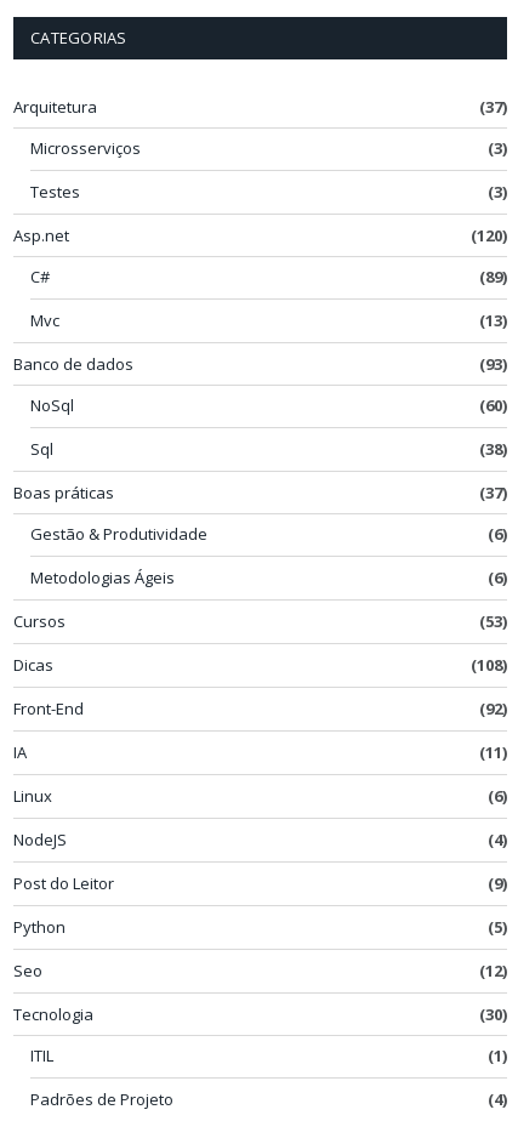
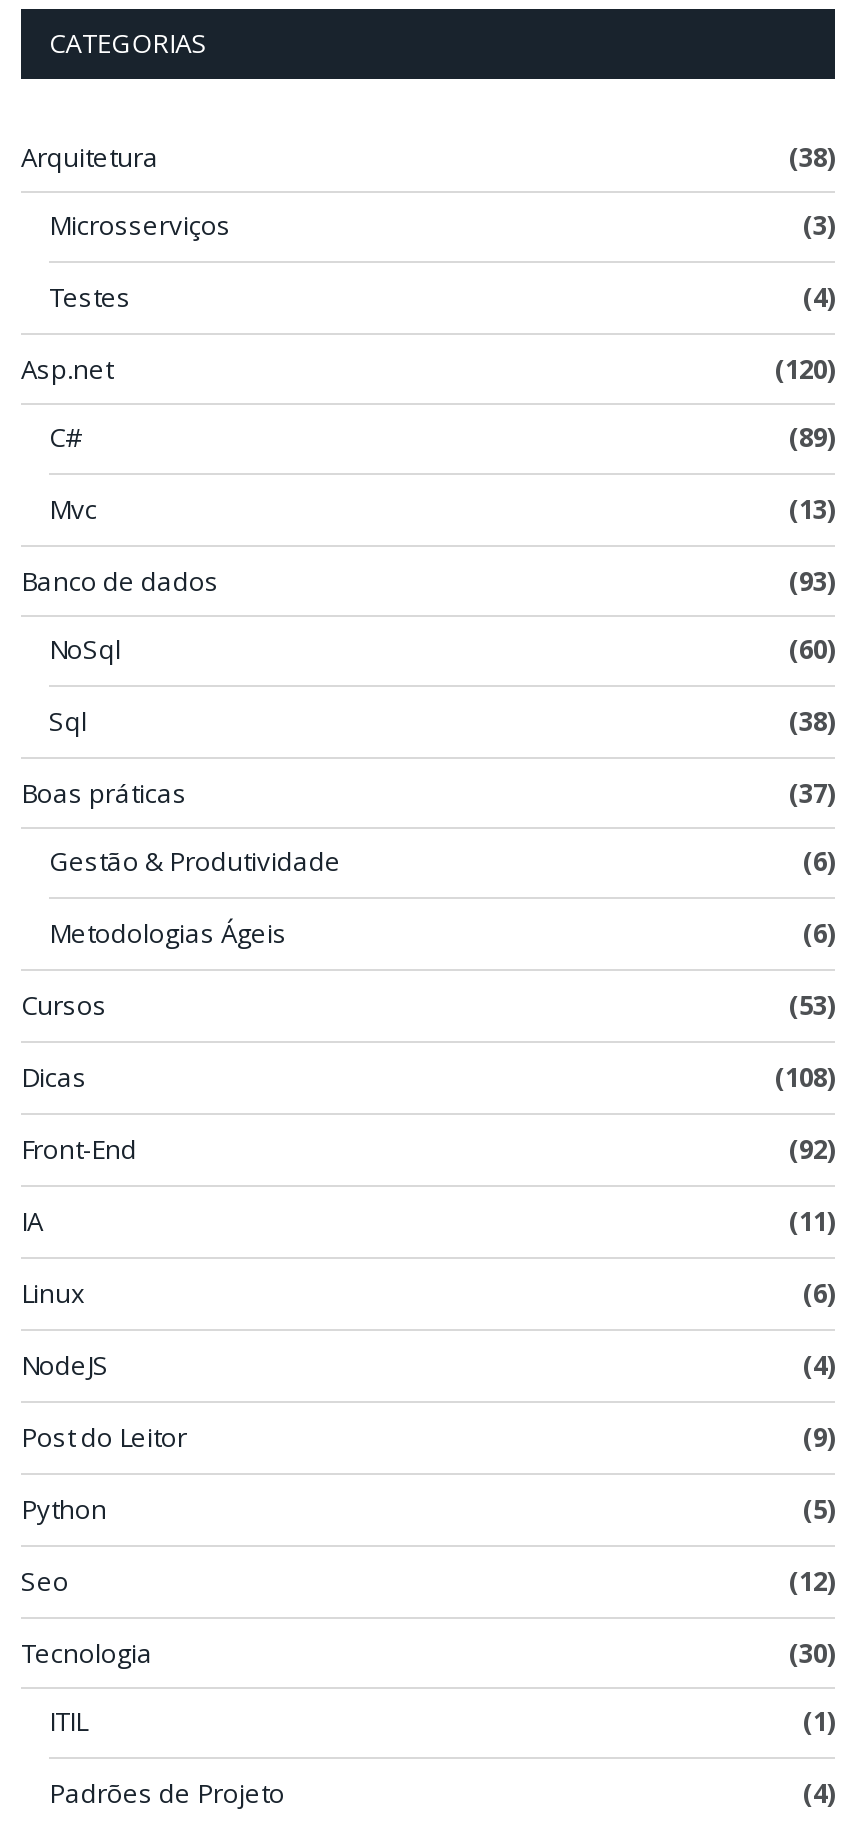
- (37)
+ (38)

- (3)
+ (4)
